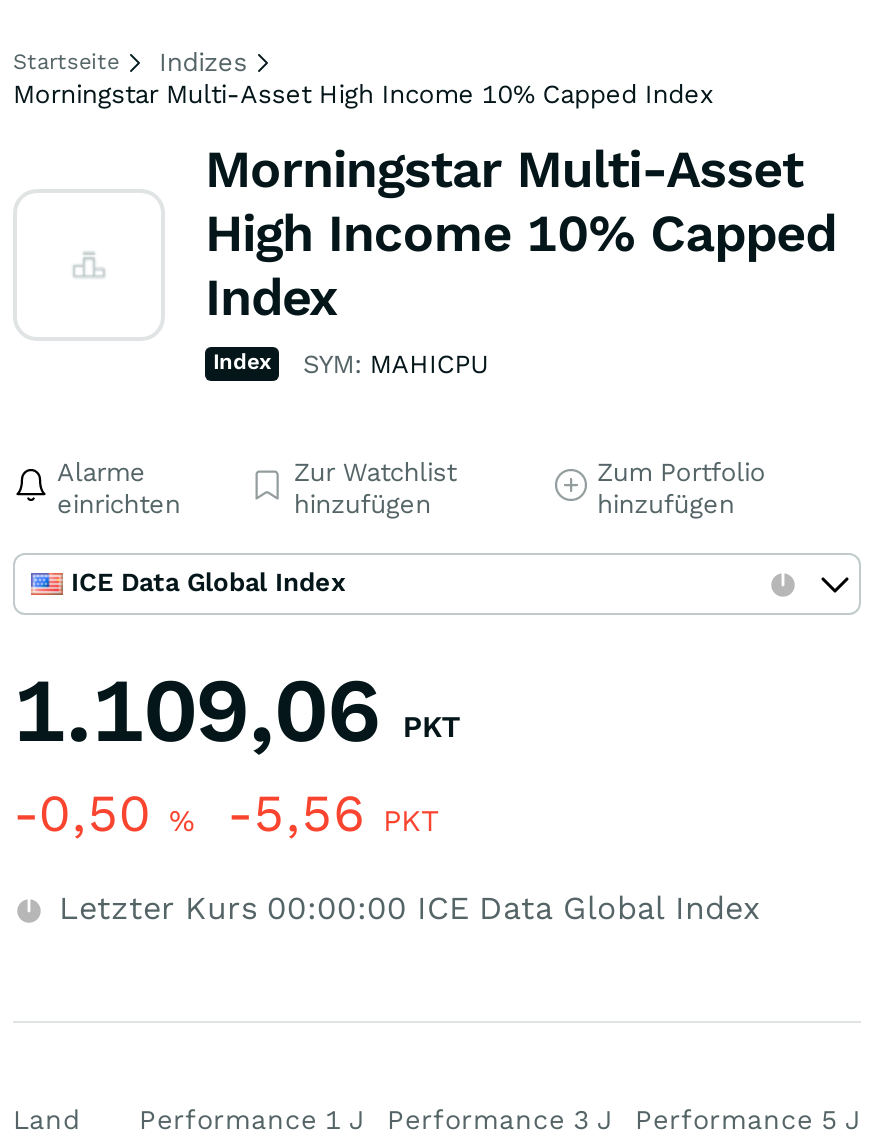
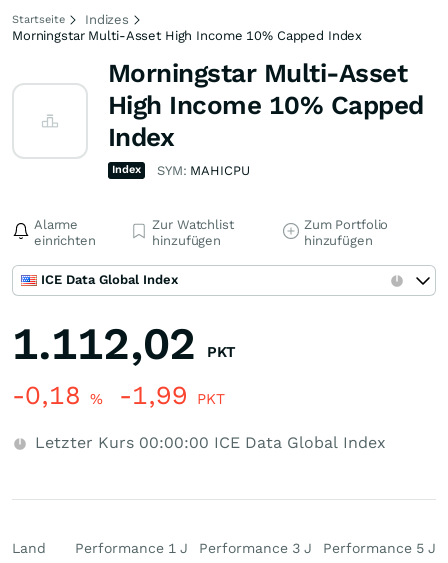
- 1.109,06 PKT
+ 1.112,02 PKT

- -0,50% -5,56 PKT
+ -0,18% -1,99 PKT
